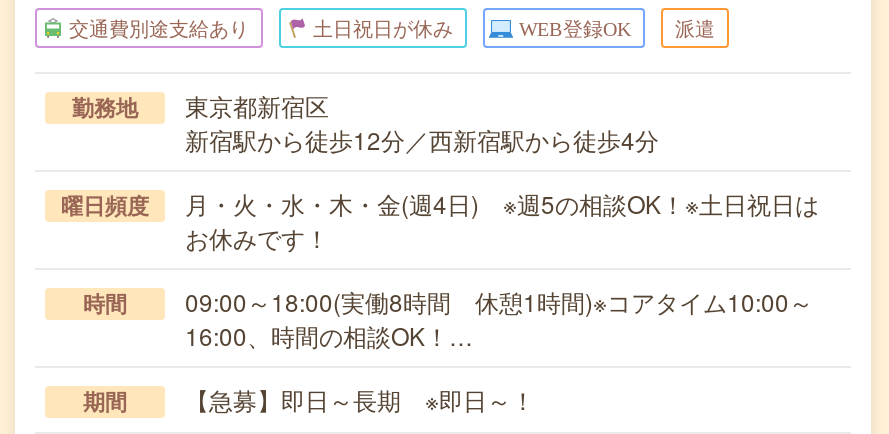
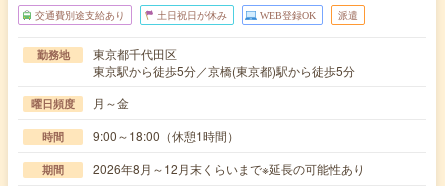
- 東京都新宿区
- 新宿駅から徒歩12分／西新宿駅から徒歩4分
+ 東京都千代田区
+ 東京駅から徒歩5分／京橋(東京都)駅から徒歩5分

- 月・火・水・木・金(週4日) ※週5の相談OK！※土日祝日は
- お休みです！
+ 月～金

- 09:00～18:00(実働8時間 休憩1時間)※コアタイム10:00～
- 16:00、時間の相談OK！…
+ 9:00～18:00（休憩1時間）

- 【急募】即日～長期 ※即日～！
+ 2026年8月～12月末くらいまで※延長の可能性あり
